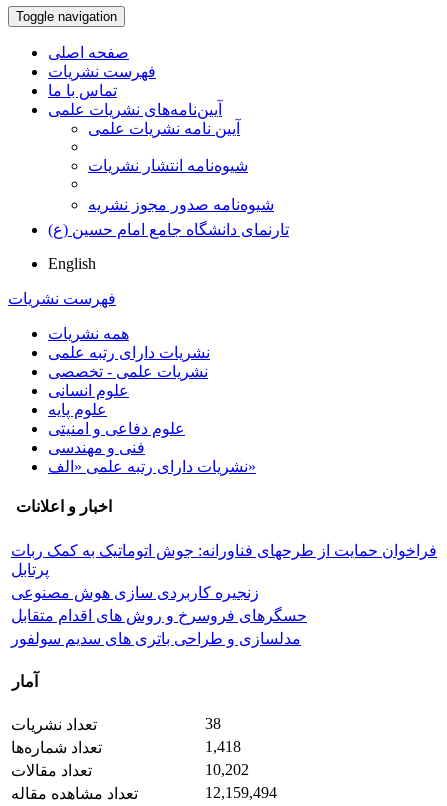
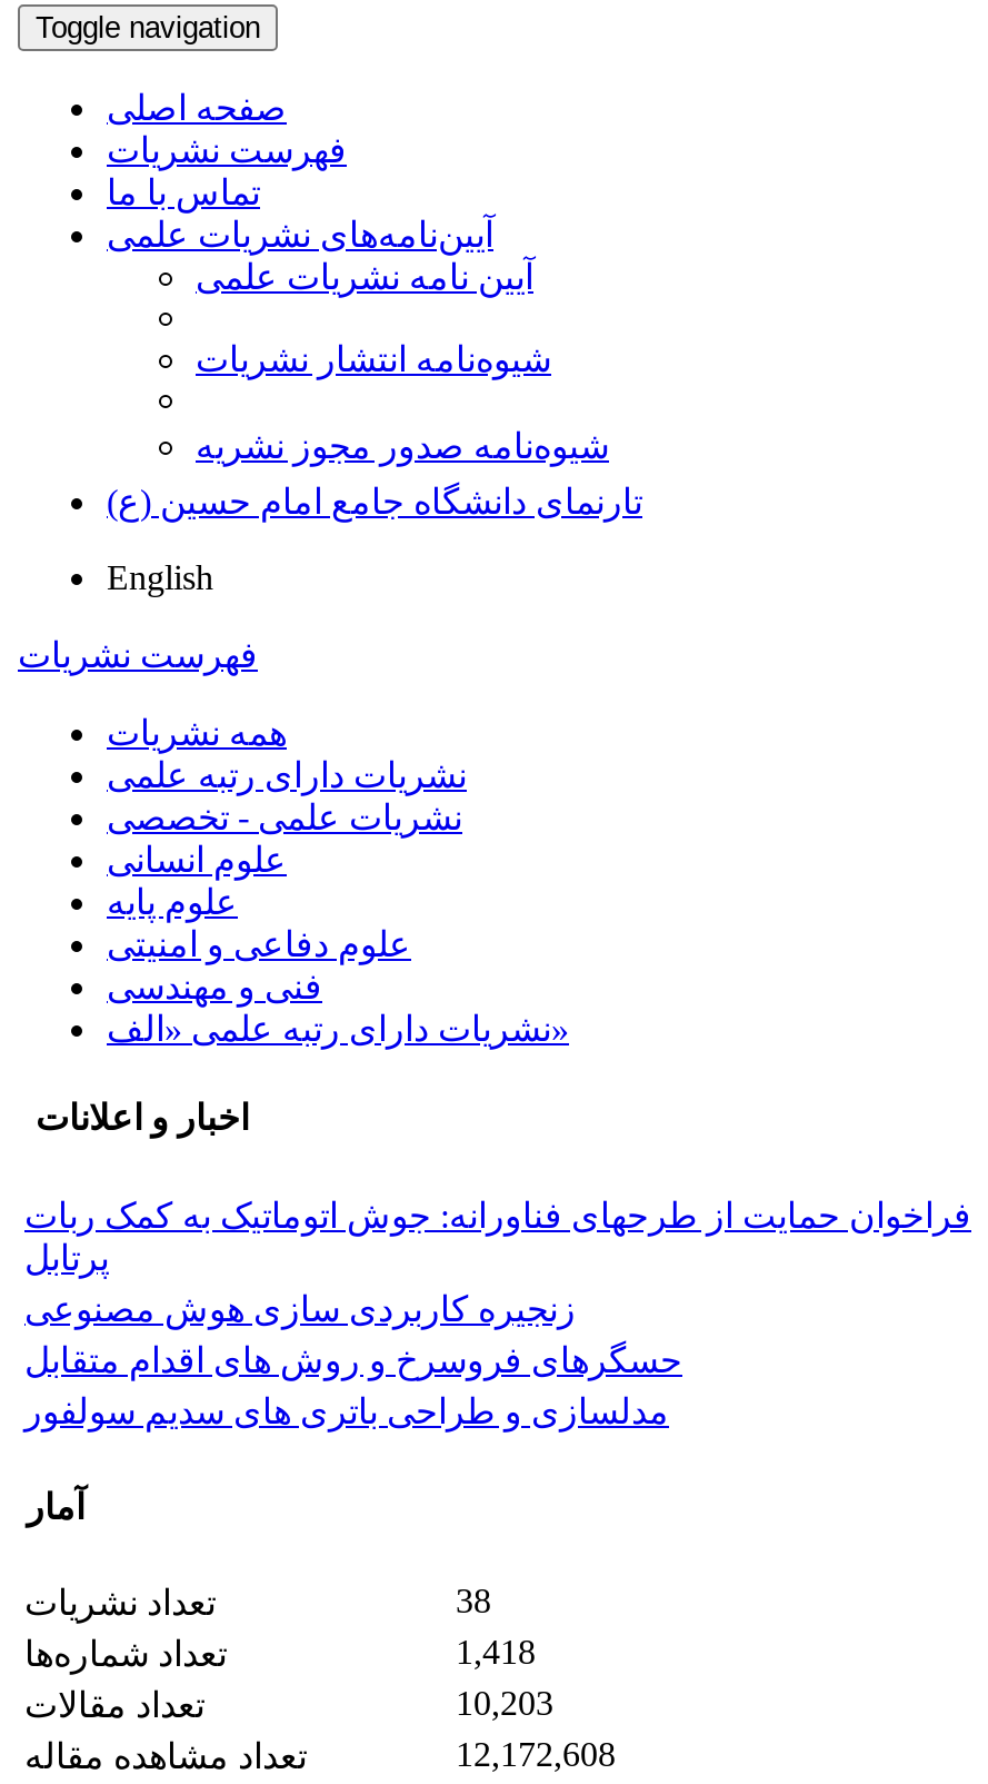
- 10,202
+ 10,203

- 12,159,494
+ 12,172,608
